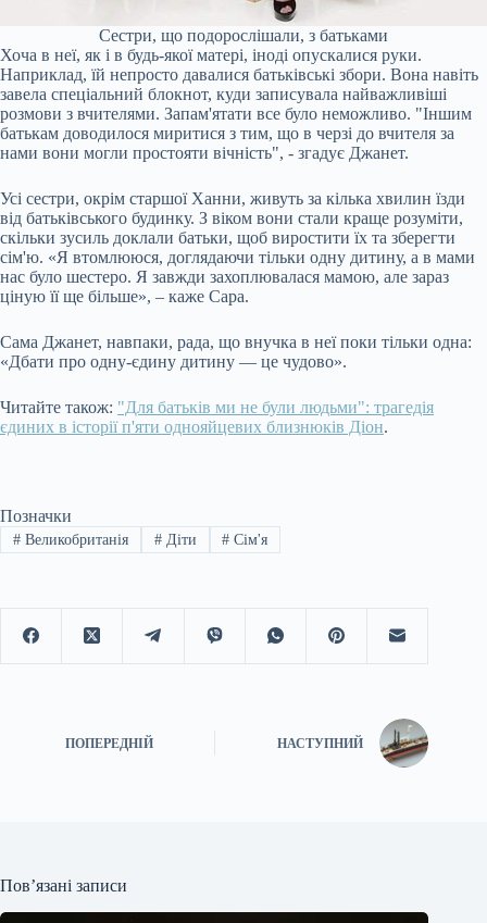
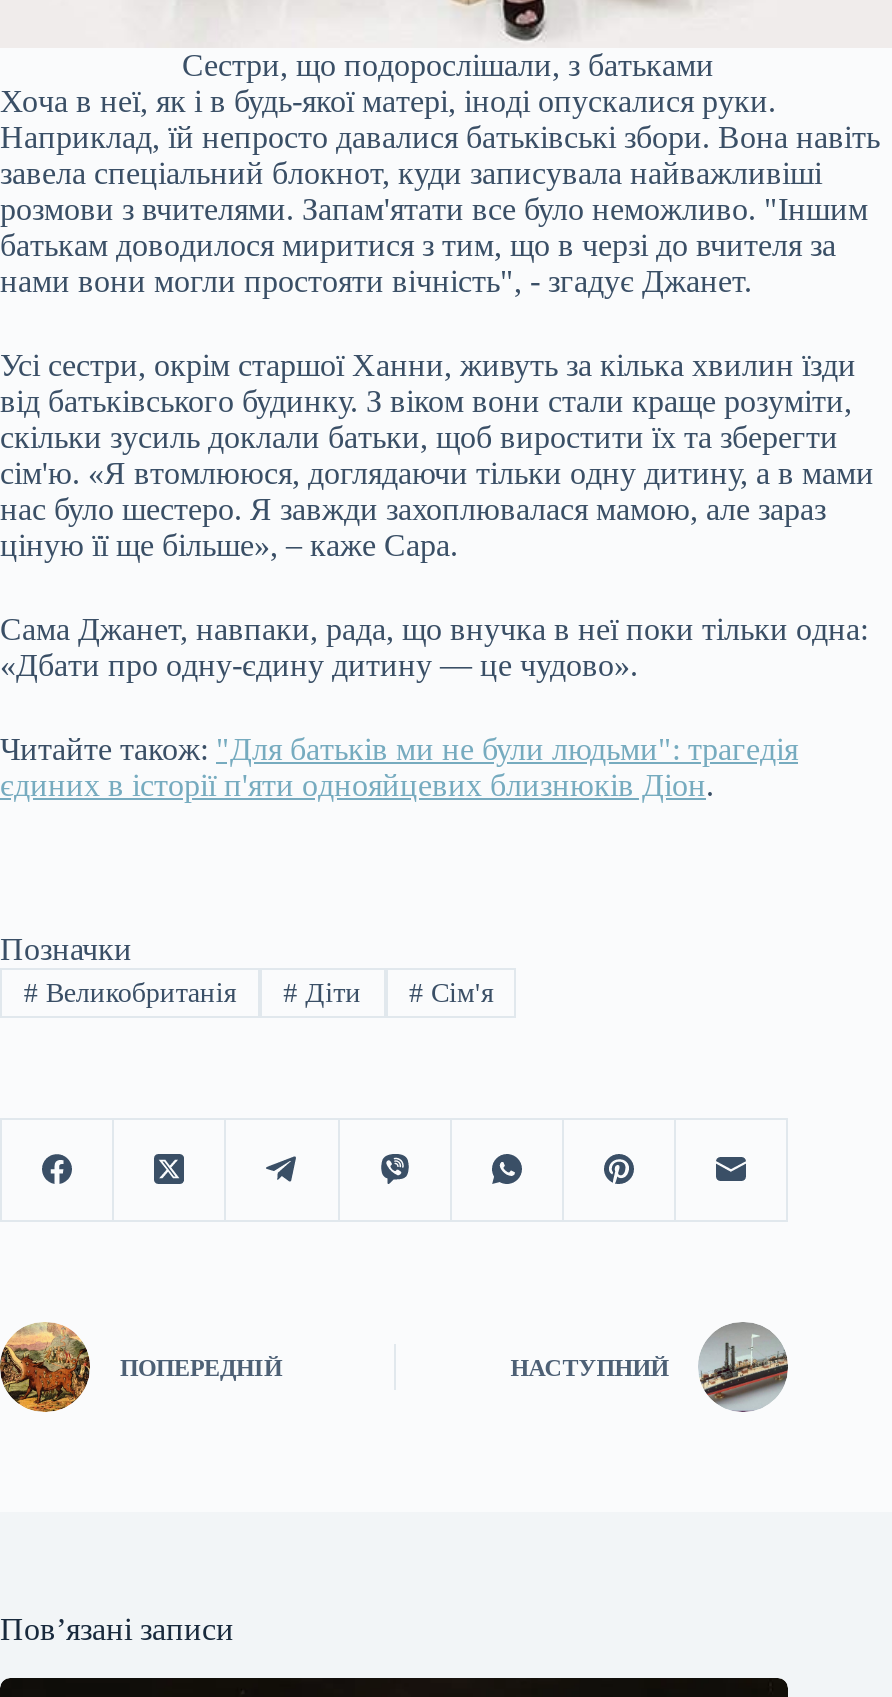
+ [image]
